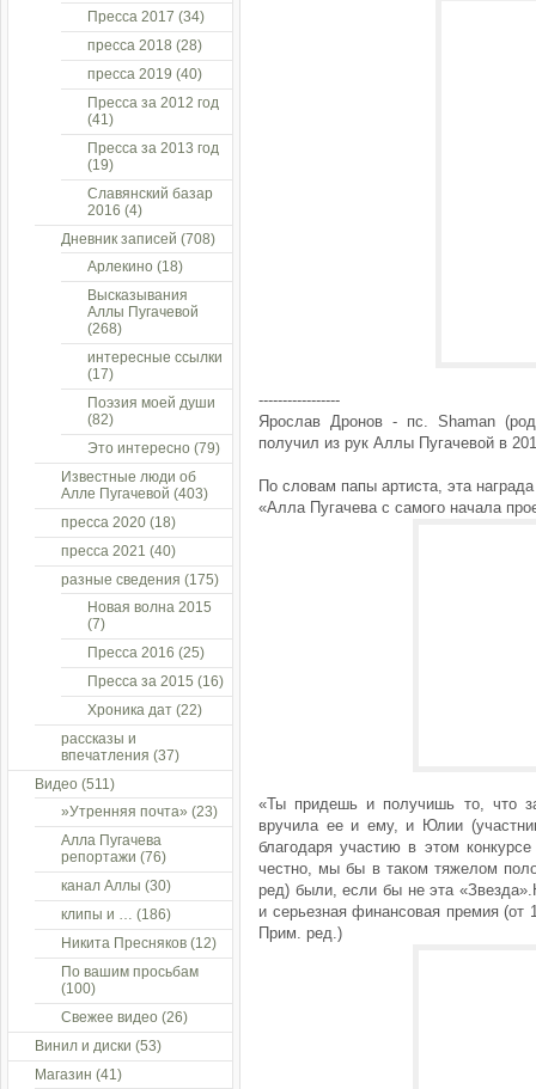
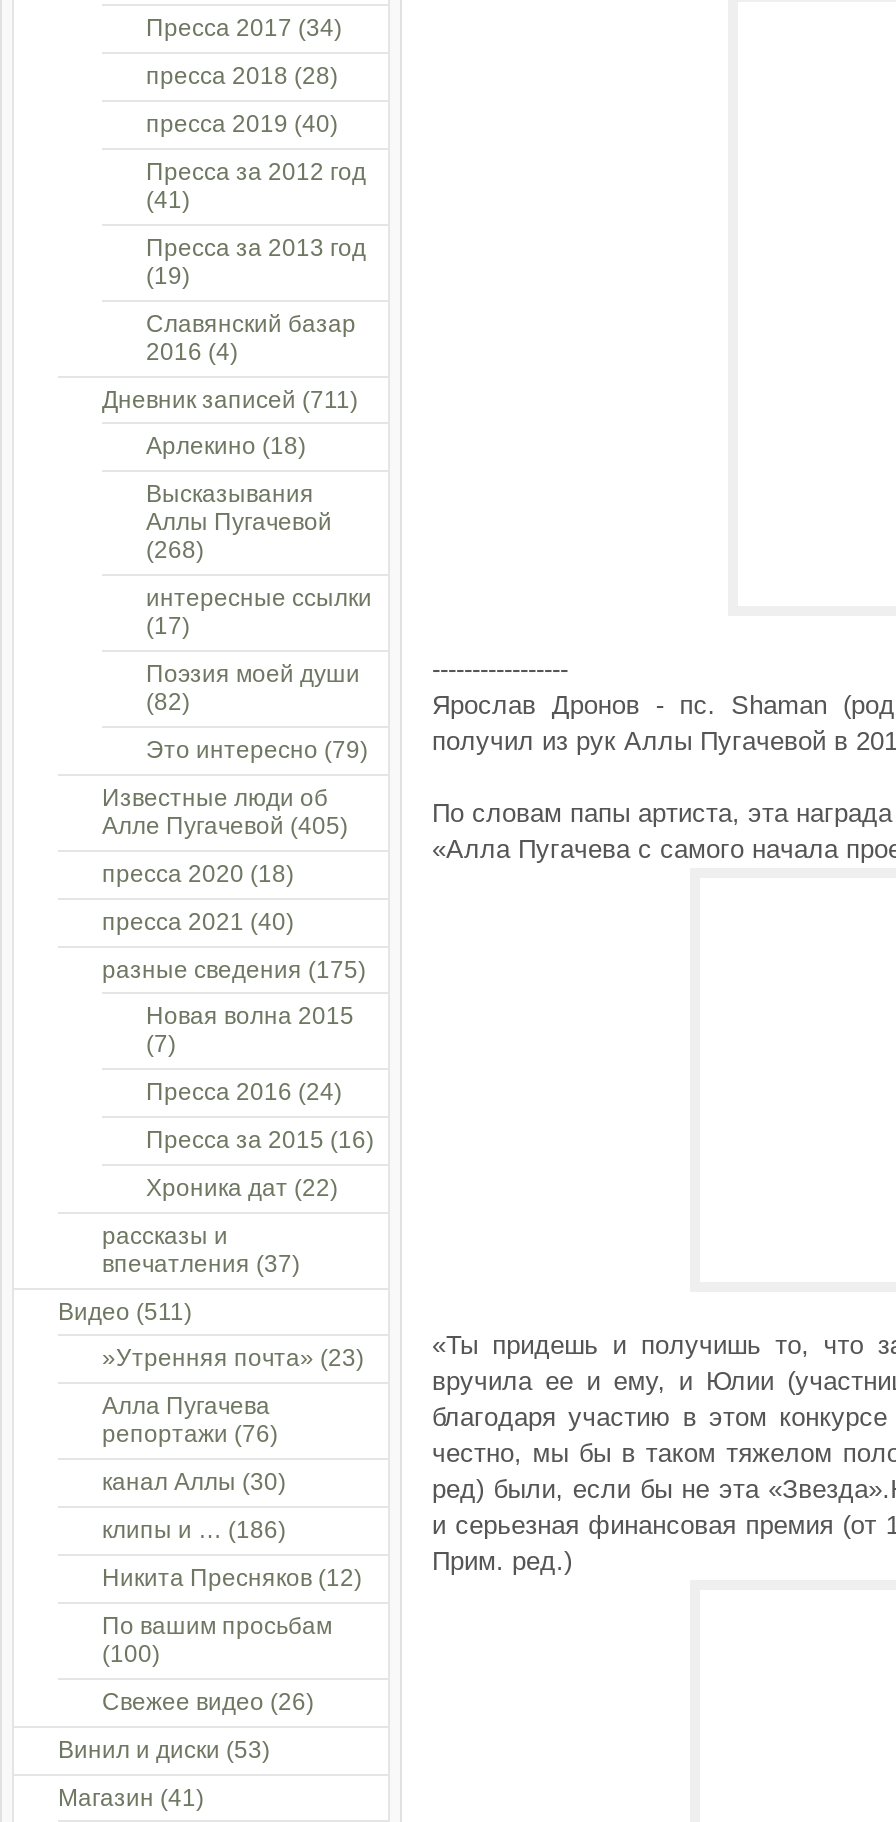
- Дневник записей (708)
+ Дневник записей (711)

- Алле Пугачевой (403)
+ Алле Пугачевой (405)

- Пресса 2016 (25)
+ Пресса 2016 (24)
